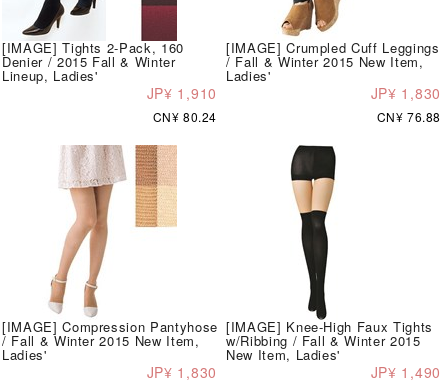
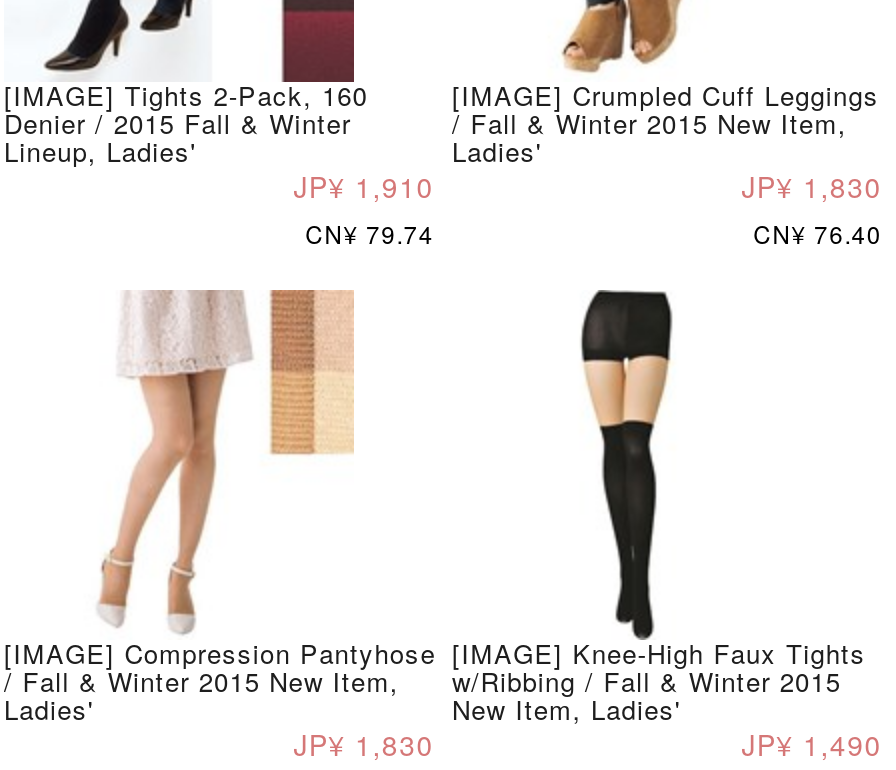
- CN¥ 80.24
+ CN¥ 79.74

- CN¥ 76.88
+ CN¥ 76.40
